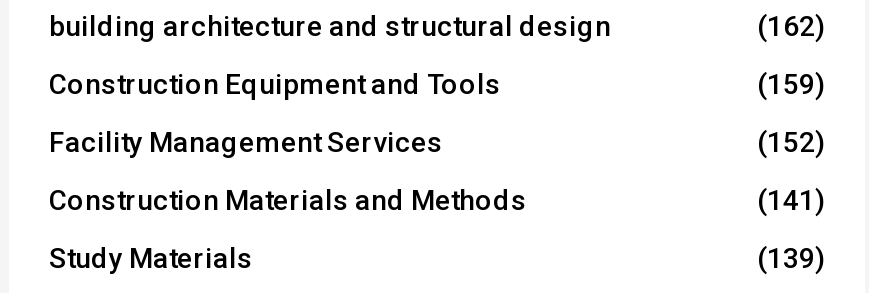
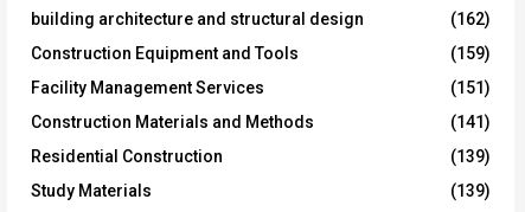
- (152)
+ (151)

+ Residential Construction
+ (139)
